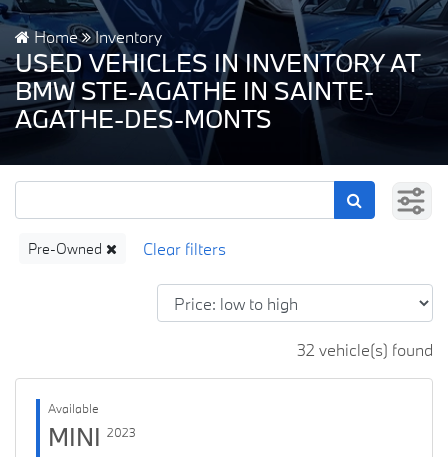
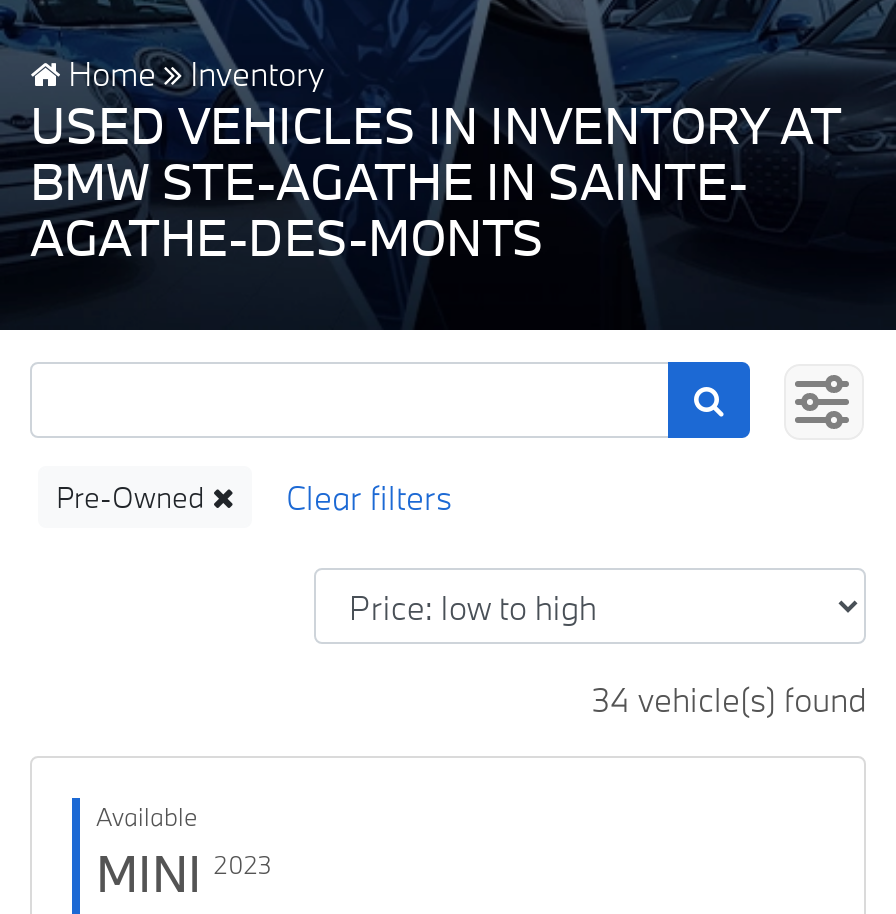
- 32 vehicle(s) found
+ 34 vehicle(s) found
